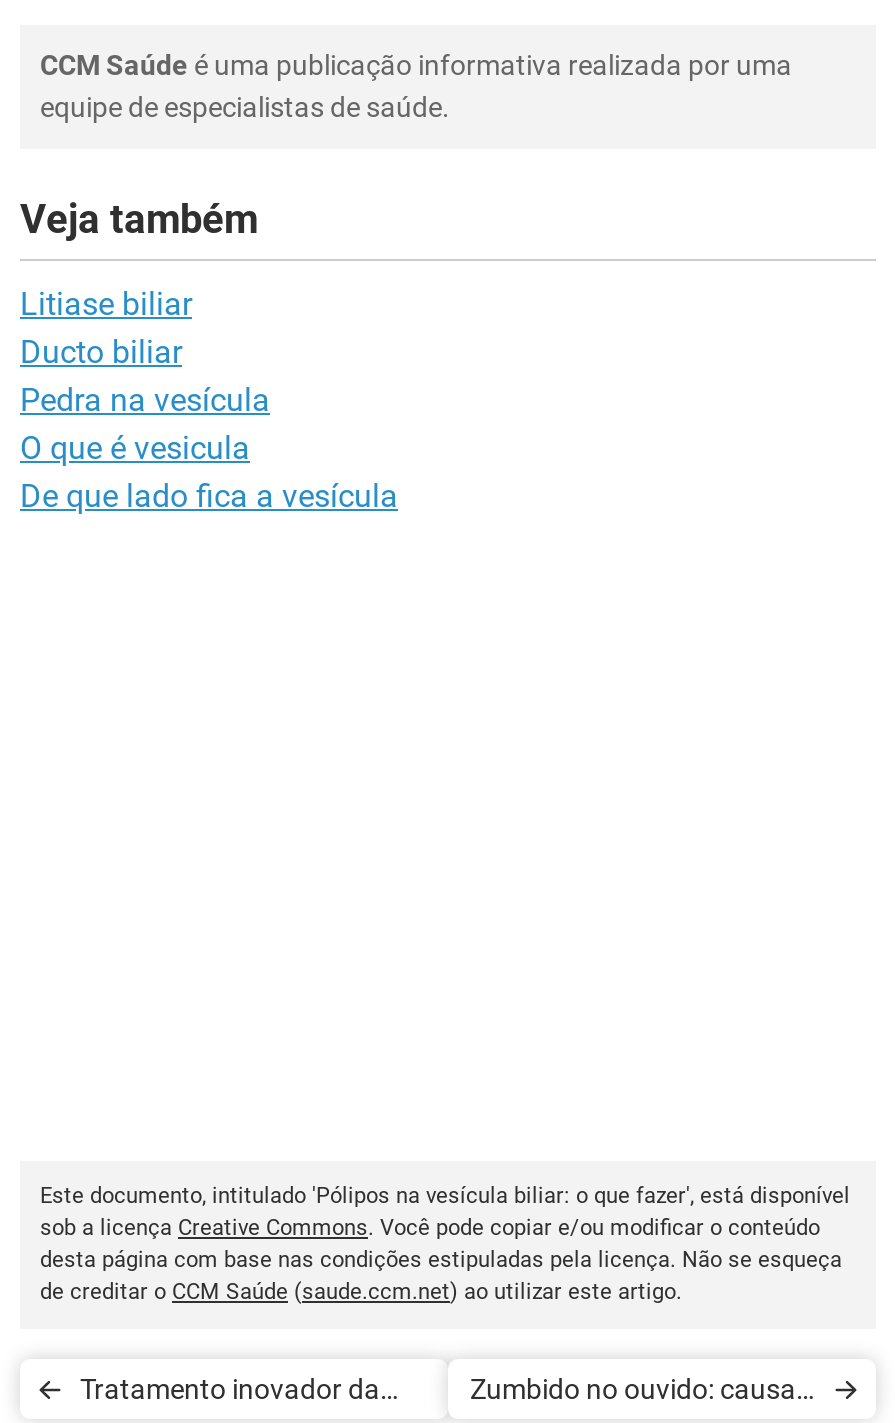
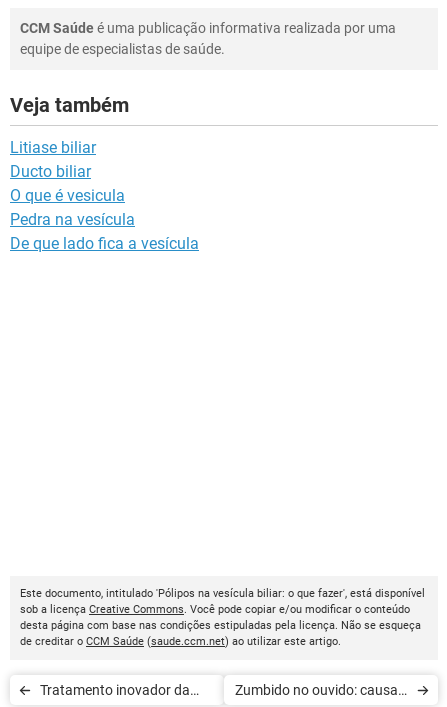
moved down: Pedra na vesícula

moved up: O que é vesicula
